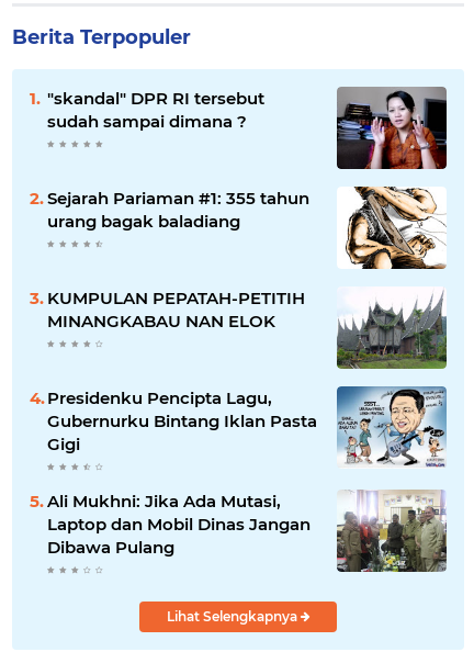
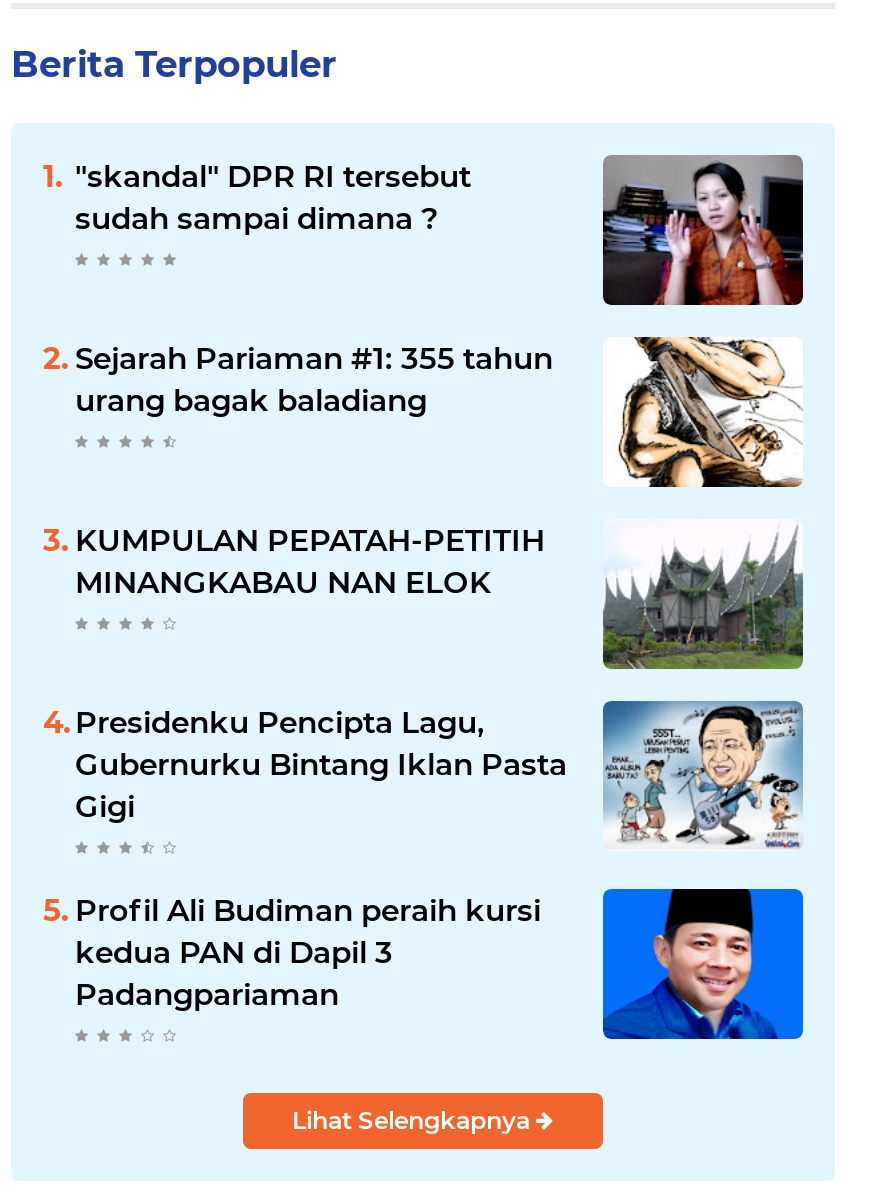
- [image]
- Ali Mukhni: Jika Ada Mutasi,
- Laptop dan Mobil Dinas Jangan
- Dibawa Pulang
+ [image]
+ Profil Ali Budiman peraih kursi
+ kedua PAN di Dapil 3
+ Padangpariaman
